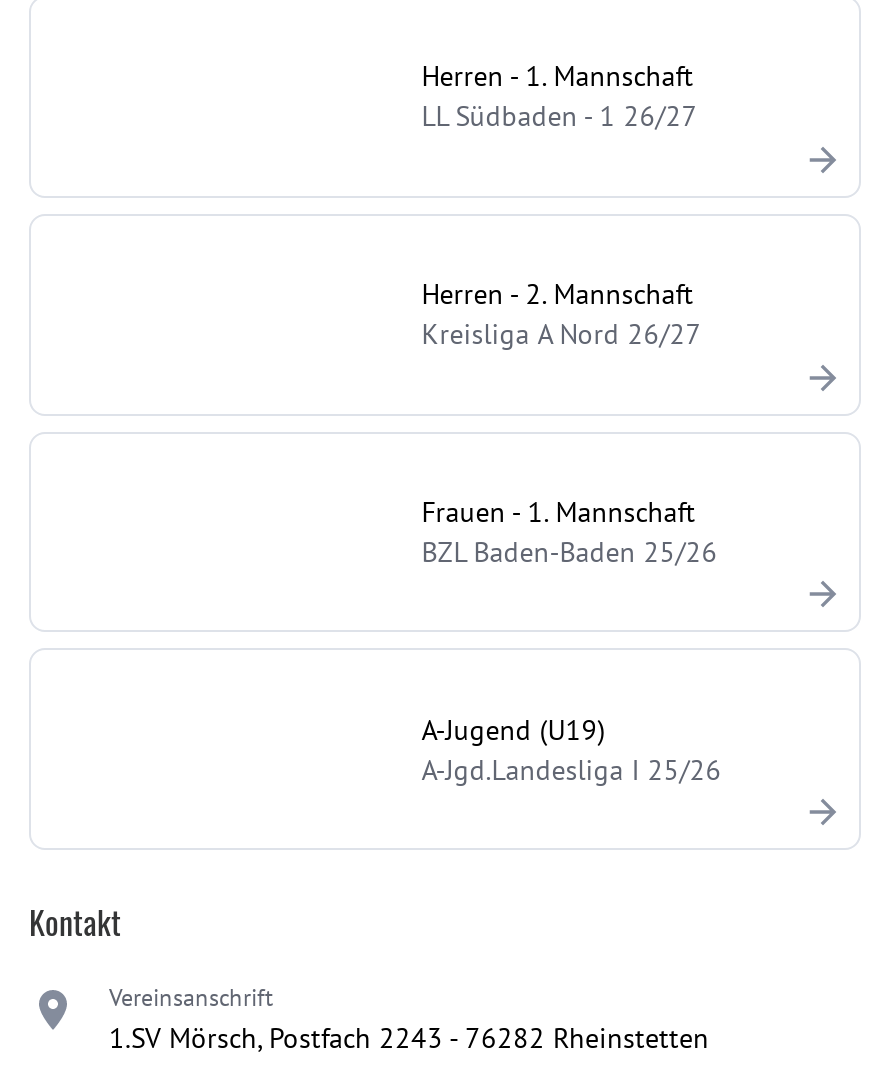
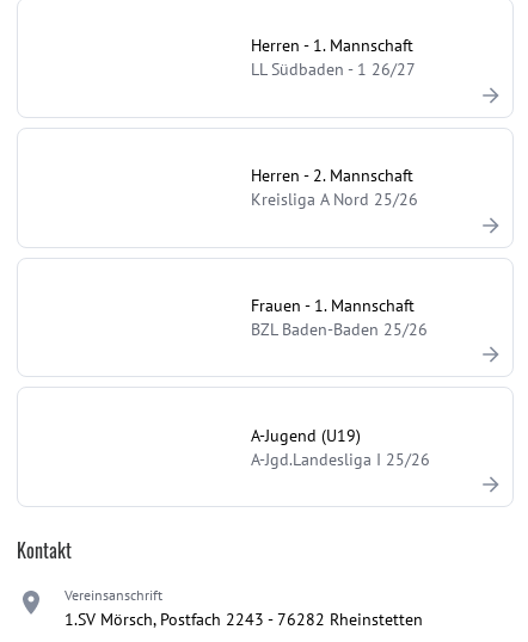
- Kreisliga A Nord 26/27
+ Kreisliga A Nord 25/26
